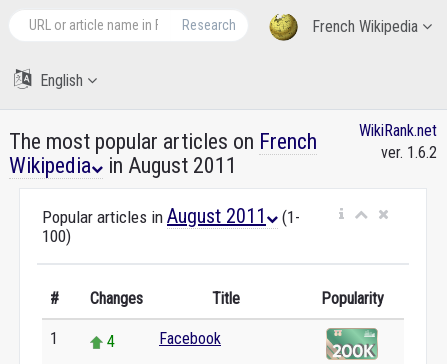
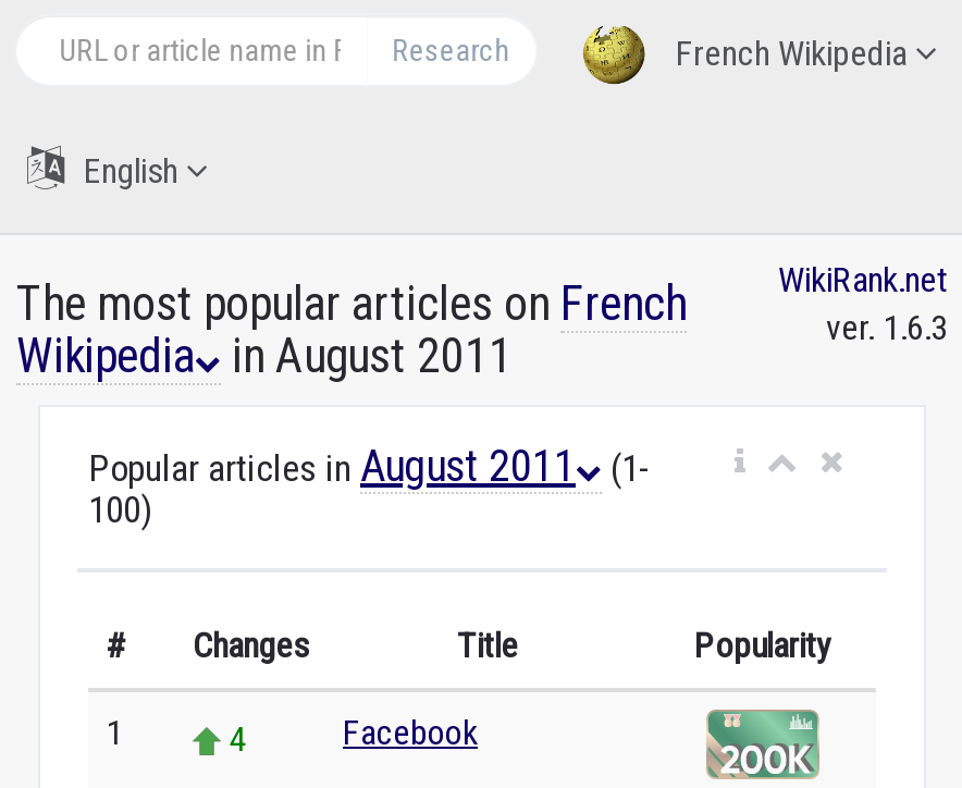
- ver. 1.6.2
+ ver. 1.6.3
